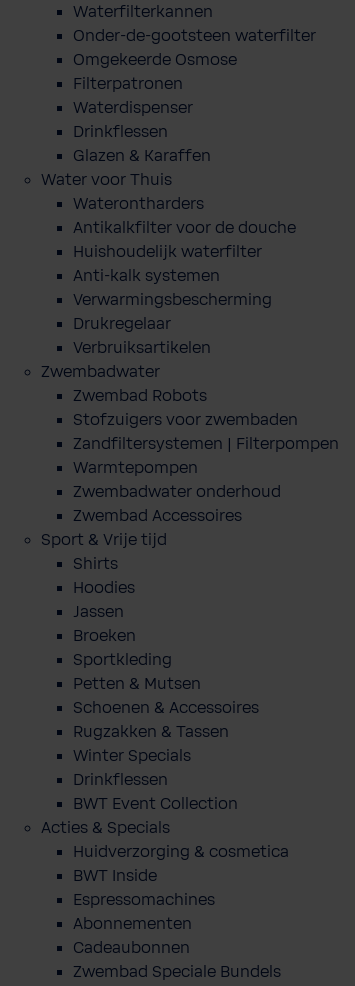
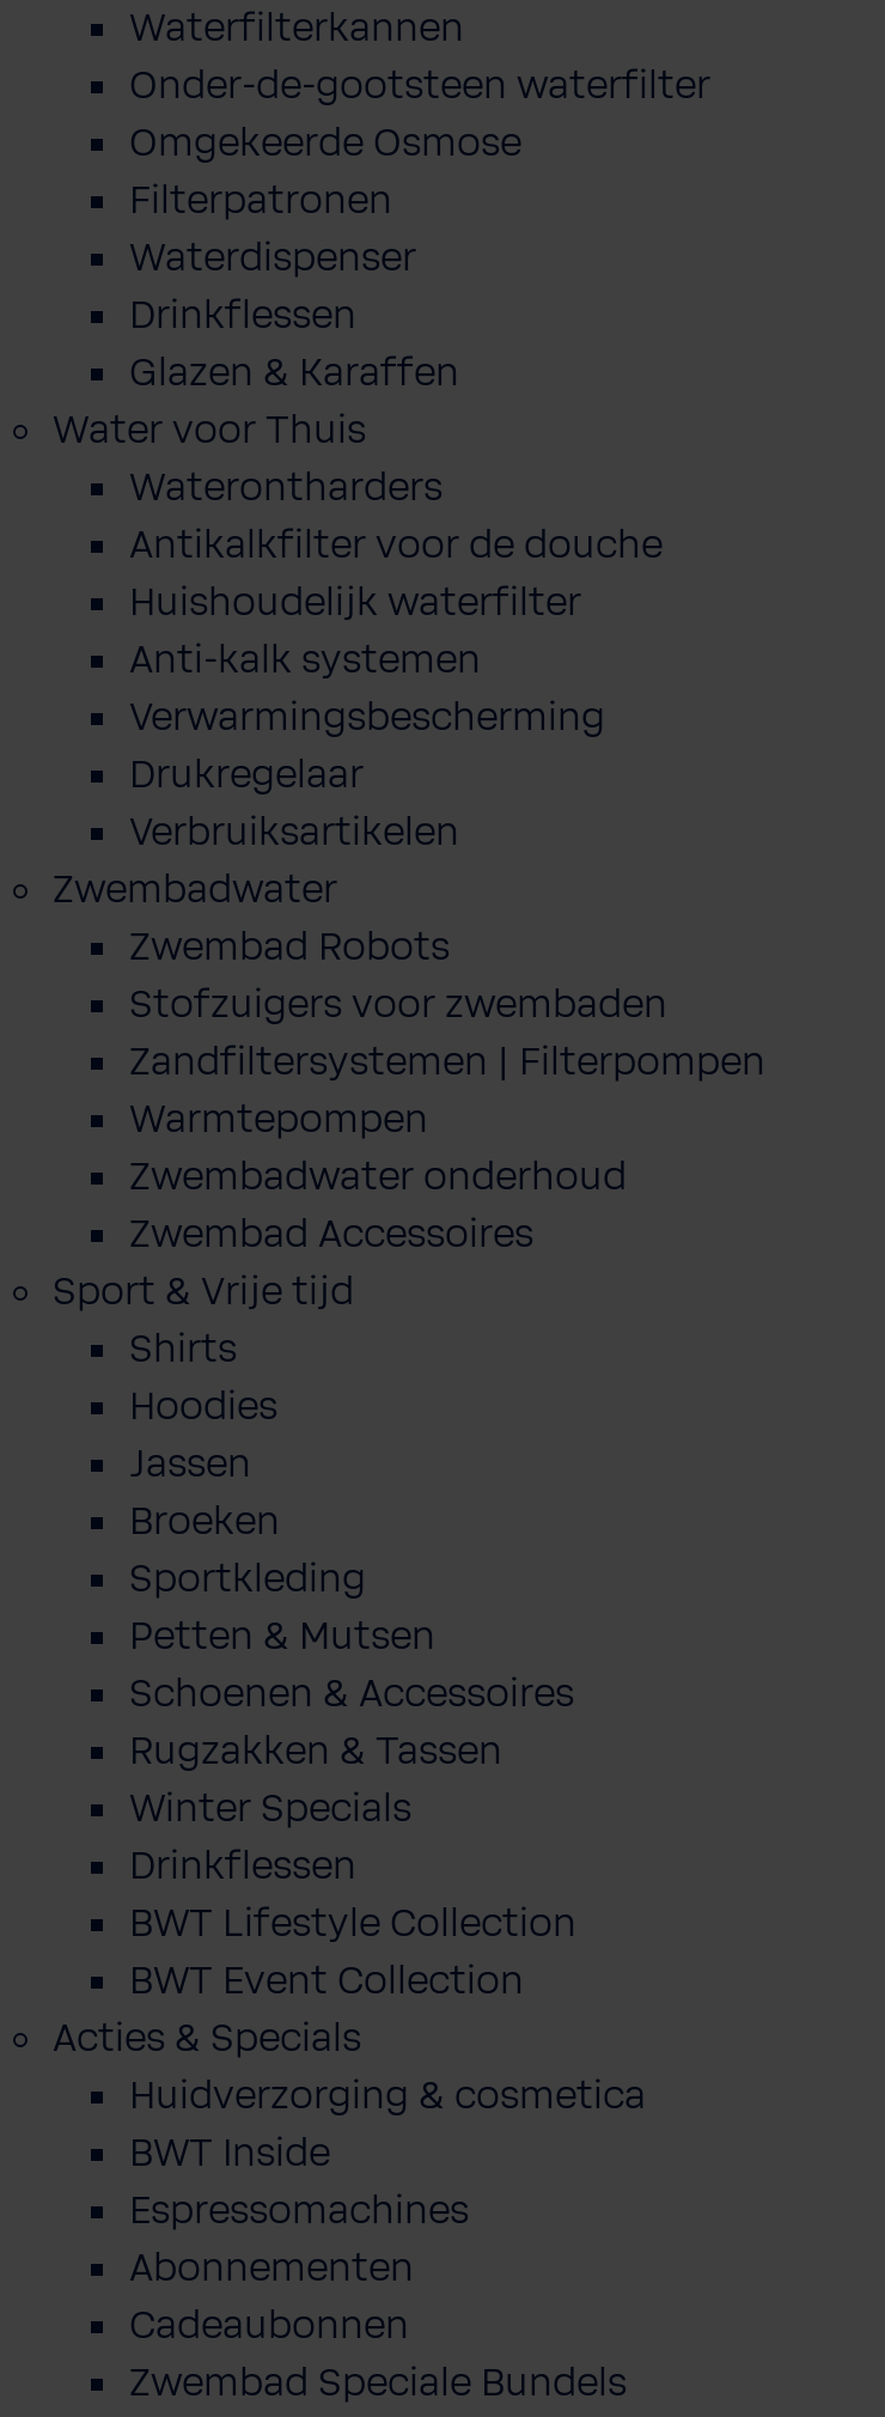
+ BWT Lifestyle Collection
